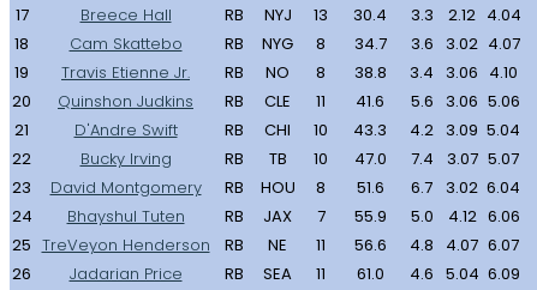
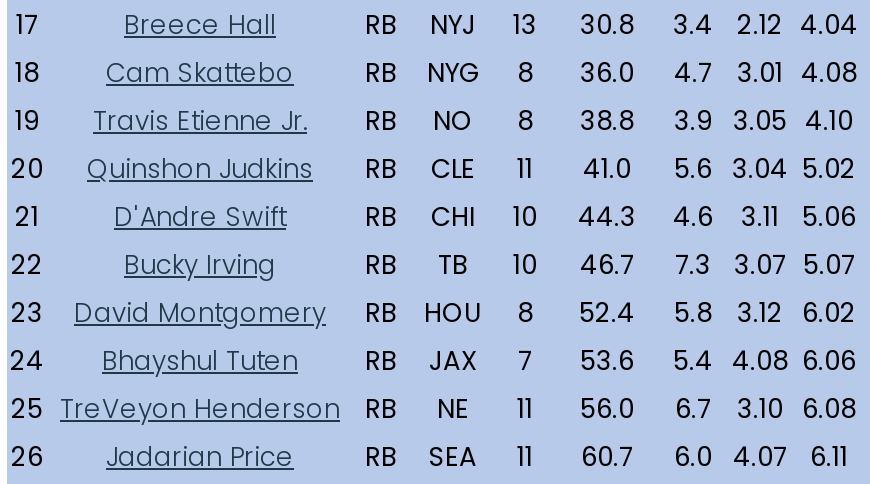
- 30.4
+ 30.8

- 3.3
+ 3.4

- 34.7
- 3.6 3.02 4.07
+ 36.0
+ 4.7
+ 3.01 4.08

- 19 Travis Etienne Jr. RB NO 8 38.8 3.4 3.06 4.10
+ 19 Travis Etienne Jr. RB NO 8 38.8 3.9 3.05 4.10

- 41.6
+ 41.0

- 5.6 3.06 5.06
+ 5.6 3.04 5.02

- 43.3
- 4.2 3.09 5.04
+ 44.3
+ 4.6
+ 3.11
+ 5.06

- 47.0
- 7.4 3.07 5.07
+ 46.7
+ 7.3
+ 3.07 5.07

- 51.6
- 6.7 3.02 6.04
+ 52.4
+ 5.8
+ 3.12 6.02

- 55.9
- 5.0
- 4.12 6.06
+ 53.6
+ 5.4 4.08 6.06

- 56.6
- 4.8 4.07 6.07
+ 56.0
+ 6.7
+ 3.10 6.08

- 61.0
- 4.6 5.04 6.09
+ 60.7
+ 6.0 4.07
+ 6.11
